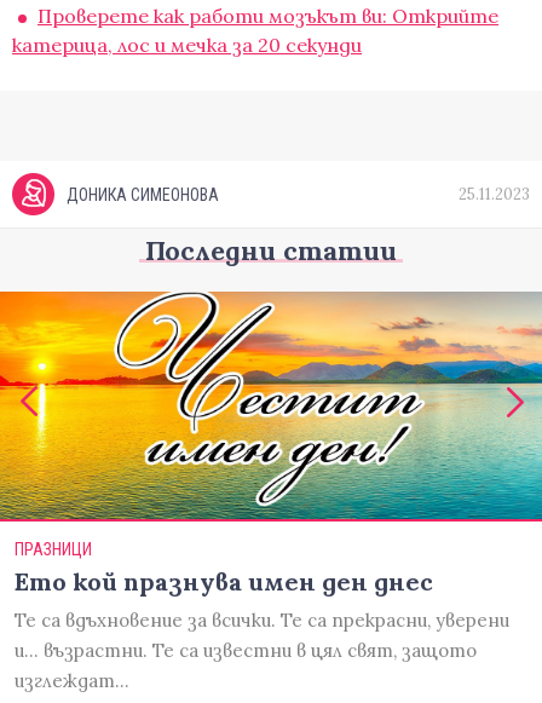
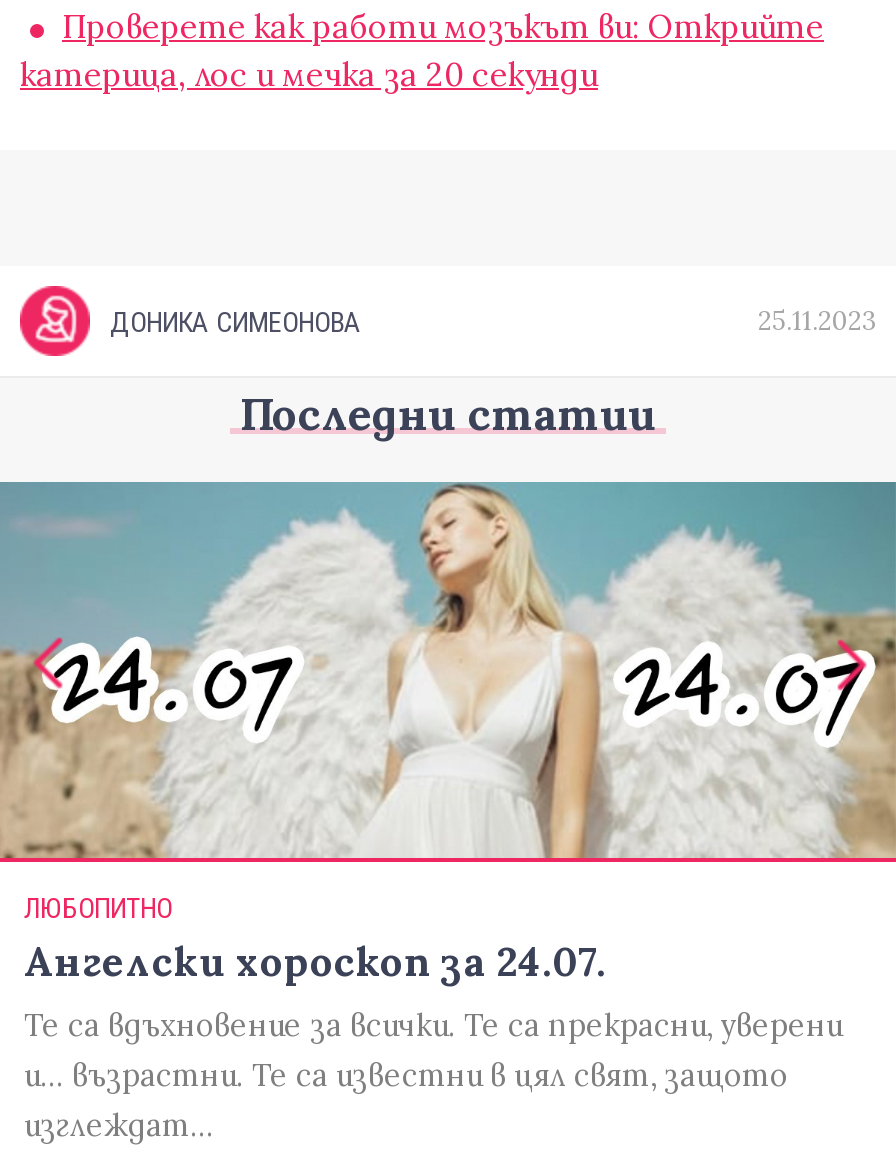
- [image]
- ПРАЗНИЦИ
- Ето кой празнува имен ден днес
+ [image]
+ ЛЮБОПИТНО
+ Ангелски хороскоп за 24.07.
